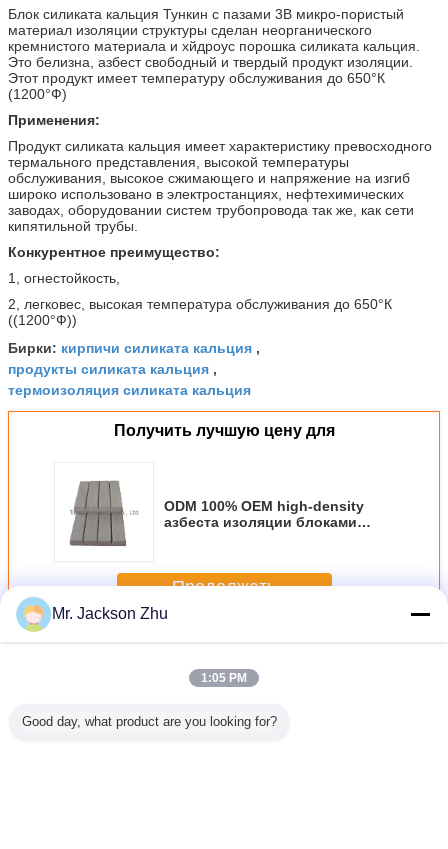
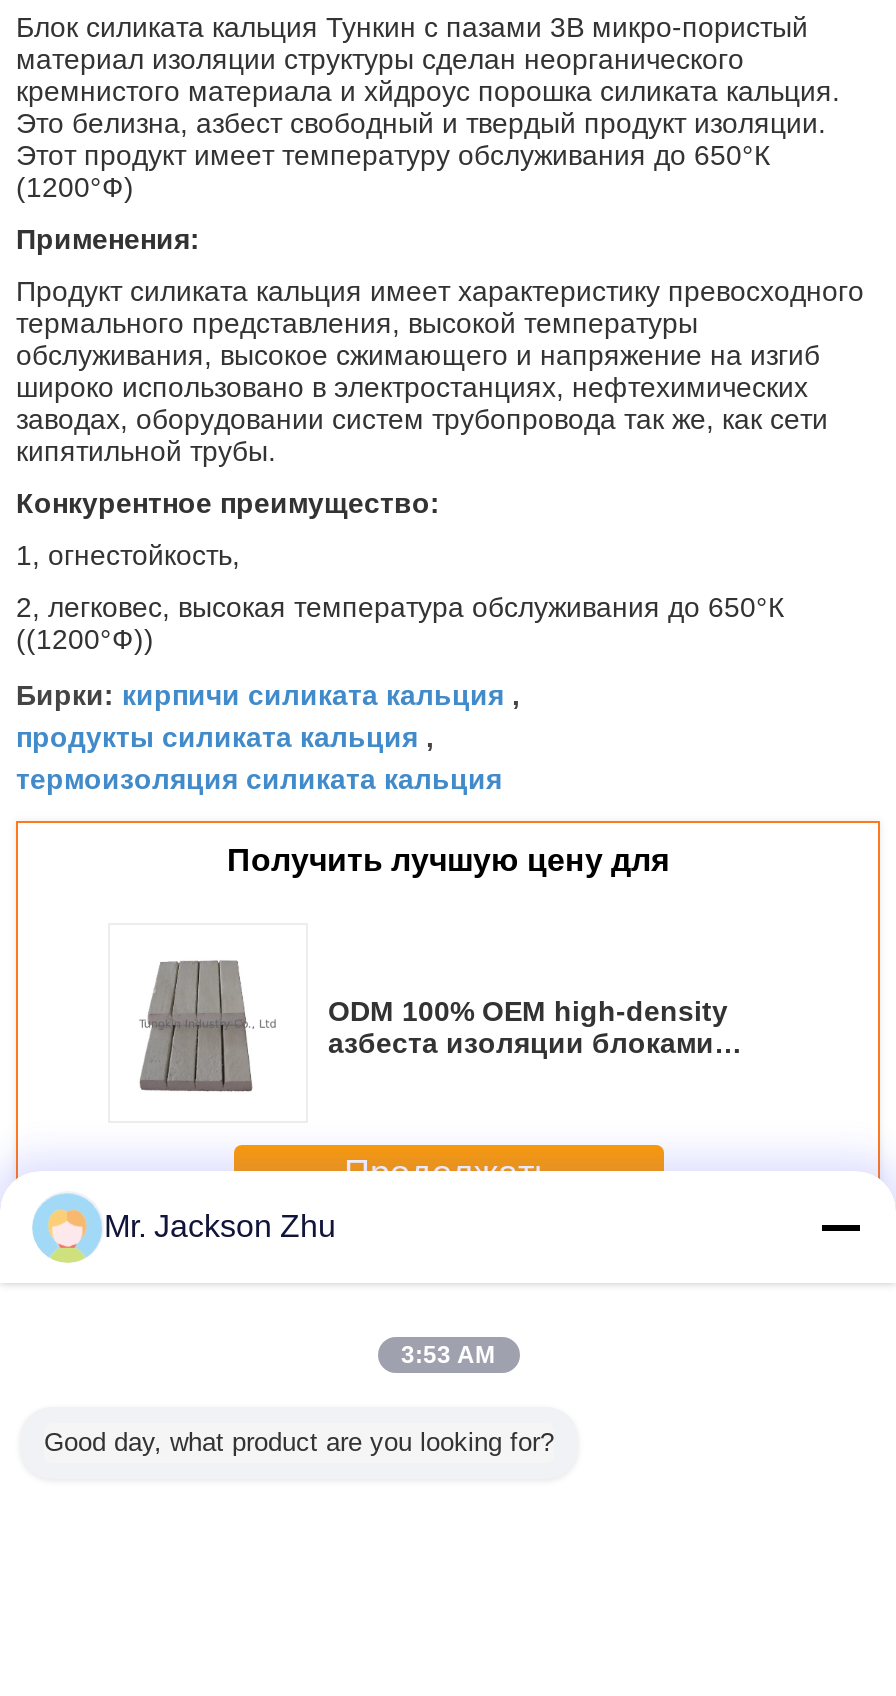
- 1:05 PM
+ 3:53 AM
